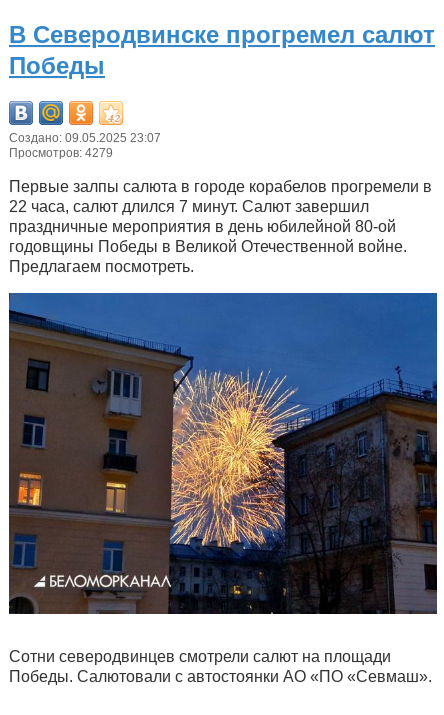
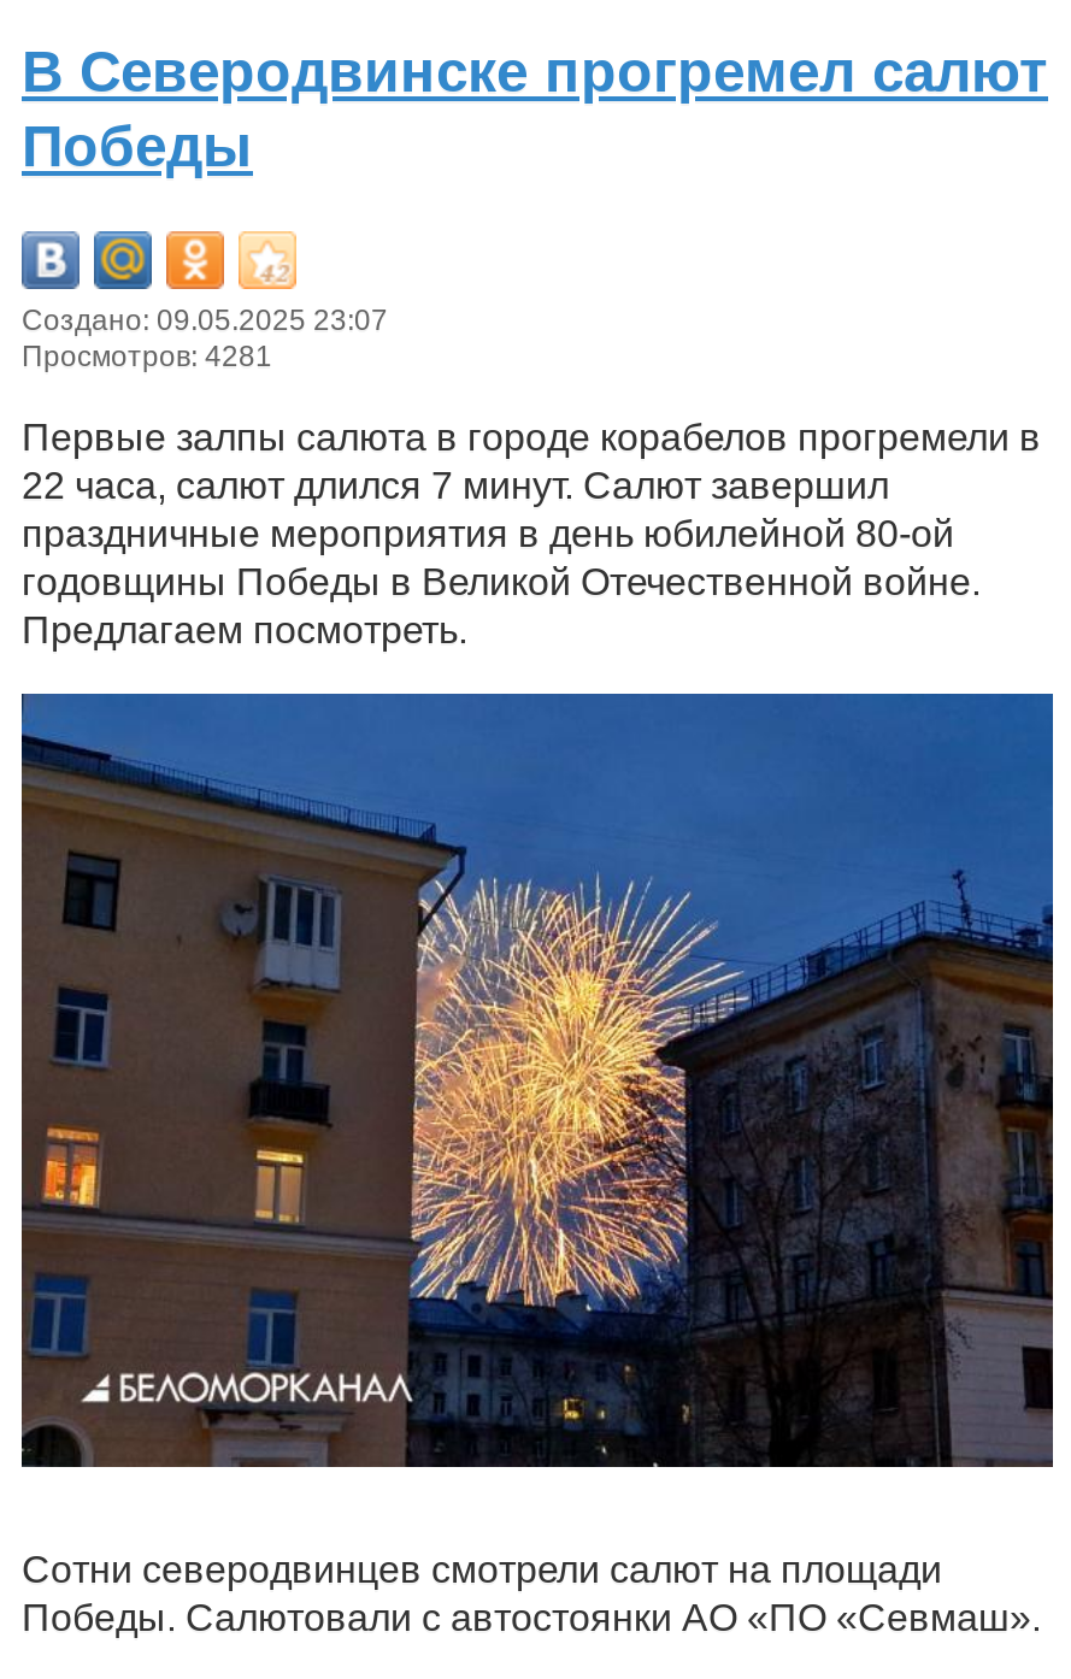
- Просмотров: 4279
+ Просмотров: 4281
